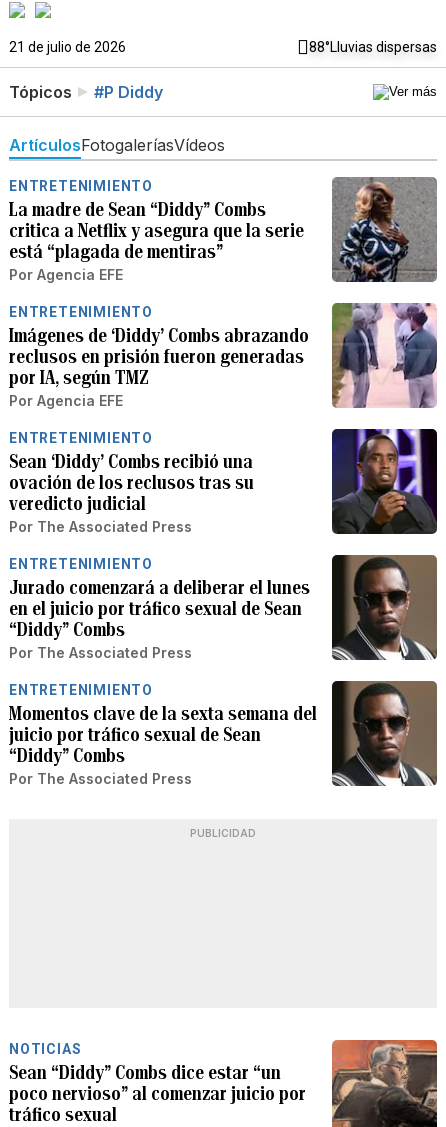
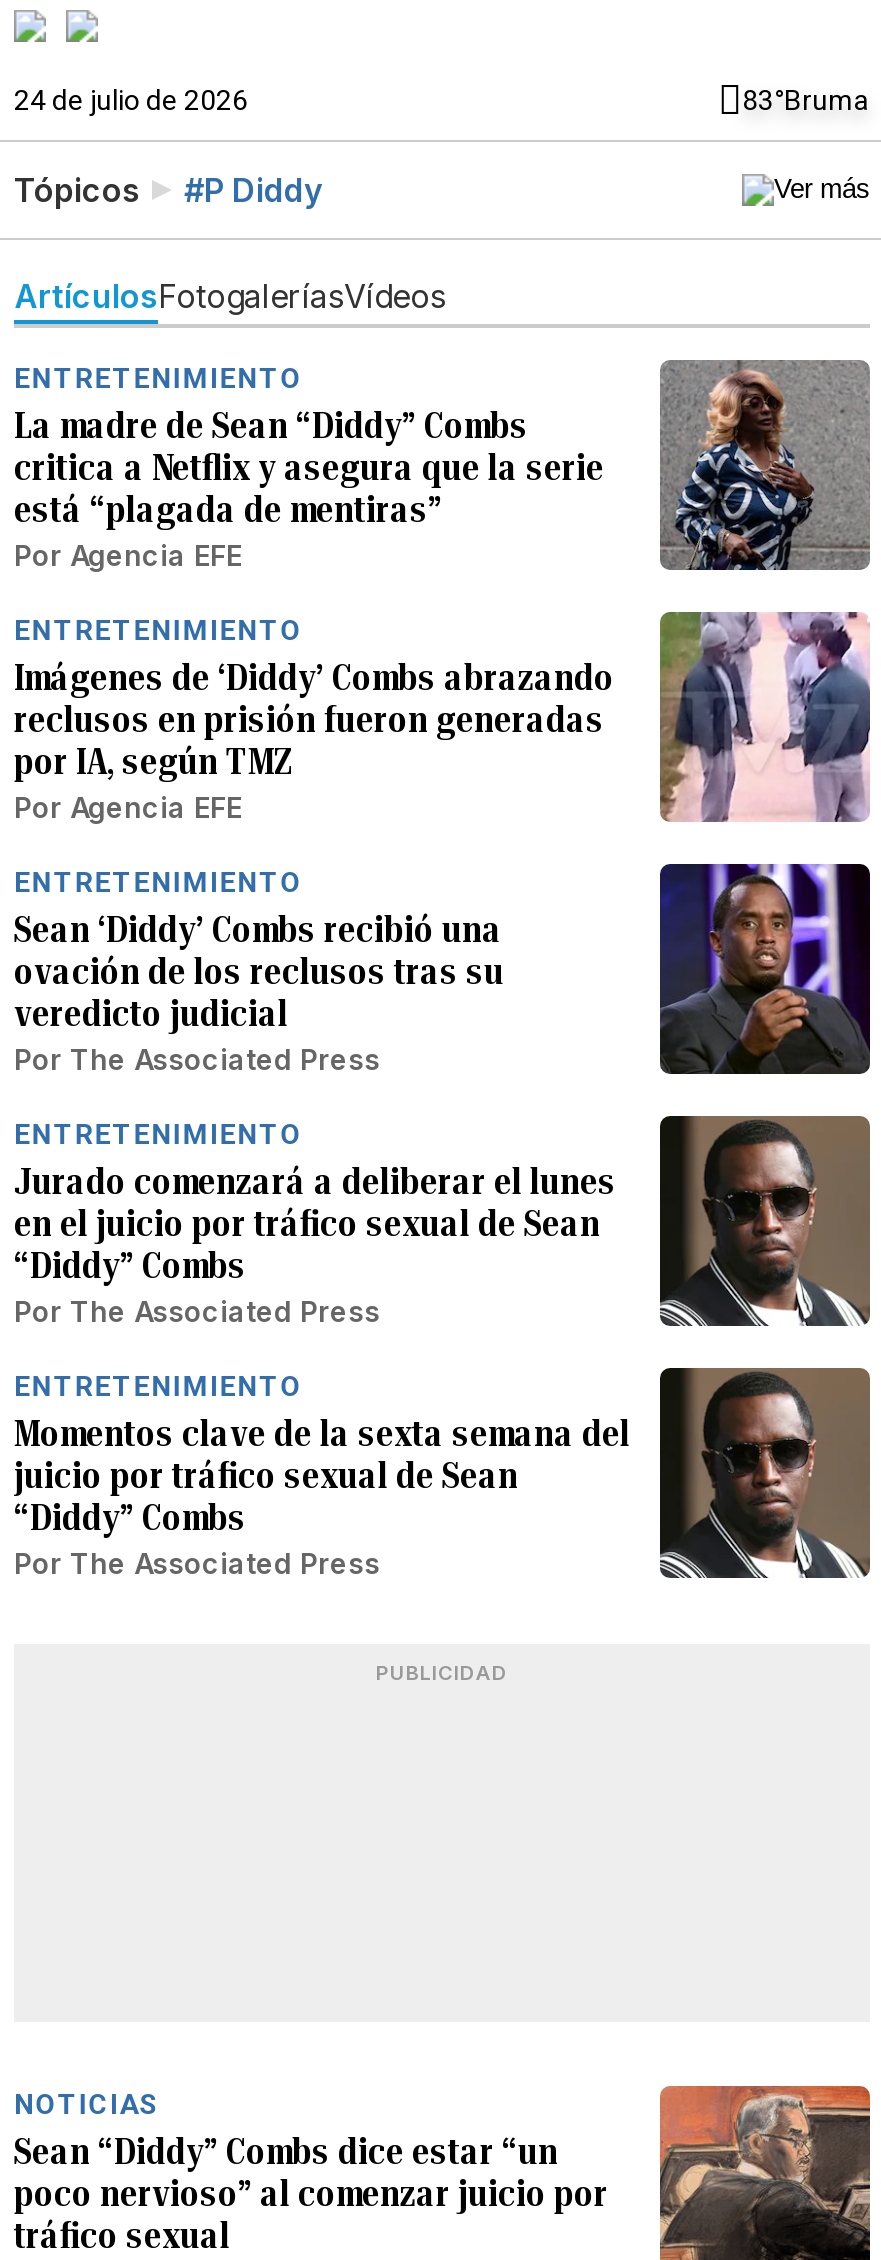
- 21 de julio de 2026
- 88°Lluvias dispersas
+ 24 de julio de 2026
+ 83°Bruma
